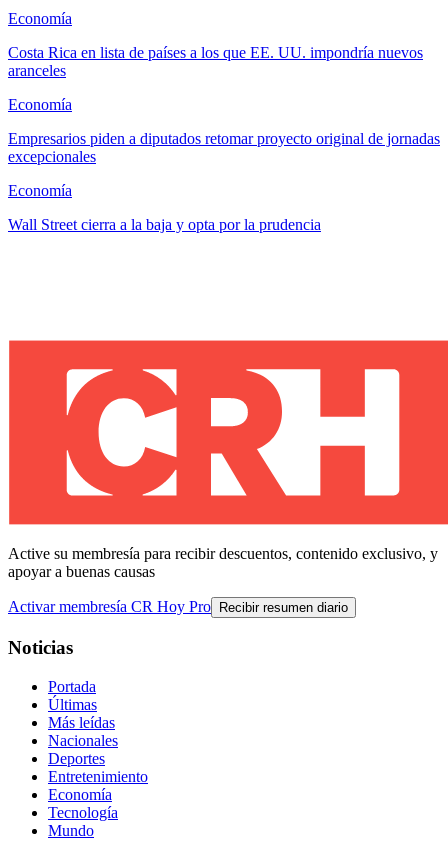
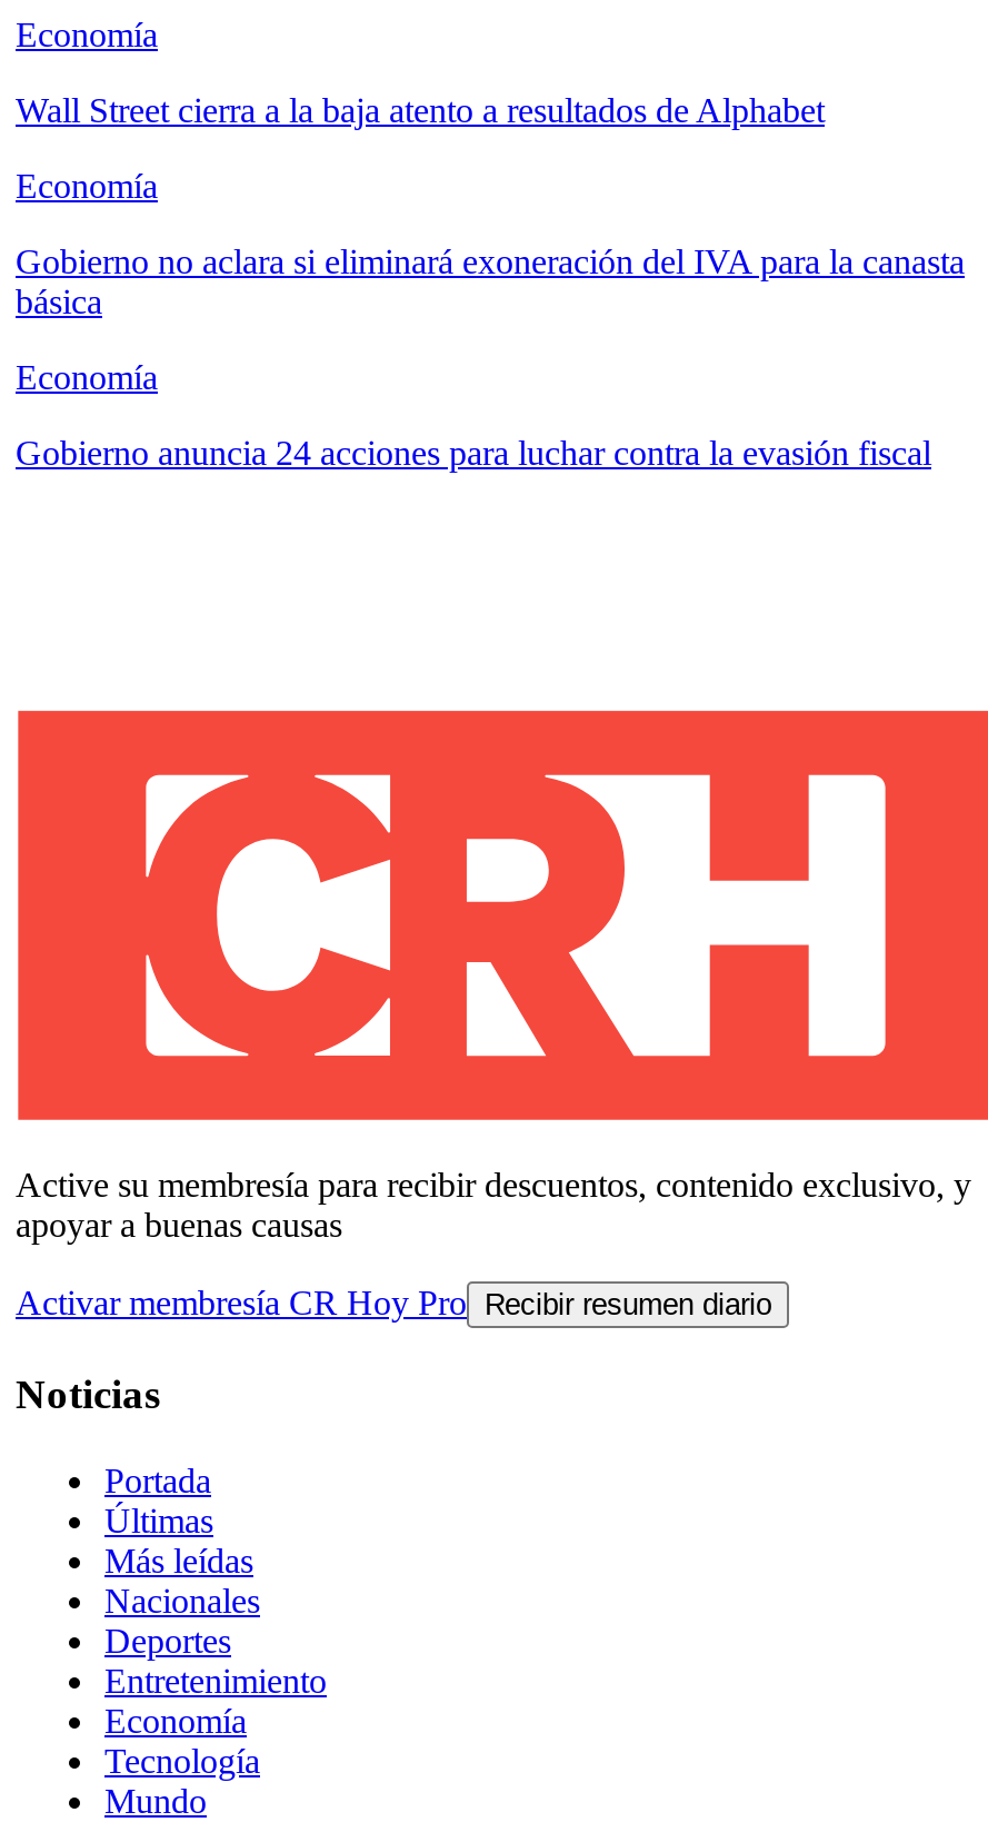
- Costa Rica en lista de países a los que EE. UU. impondría nuevos
- aranceles
+ Wall Street cierra a la baja atento a resultados de Alphabet

- Empresarios piden a diputados retomar proyecto original de jornadas
- excepcionales
+ Gobierno no aclara si eliminará exoneración del IVA para la canasta
+ básica

- Wall Street cierra a la baja y opta por la prudencia
+ Gobierno anuncia 24 acciones para luchar contra la evasión fiscal
